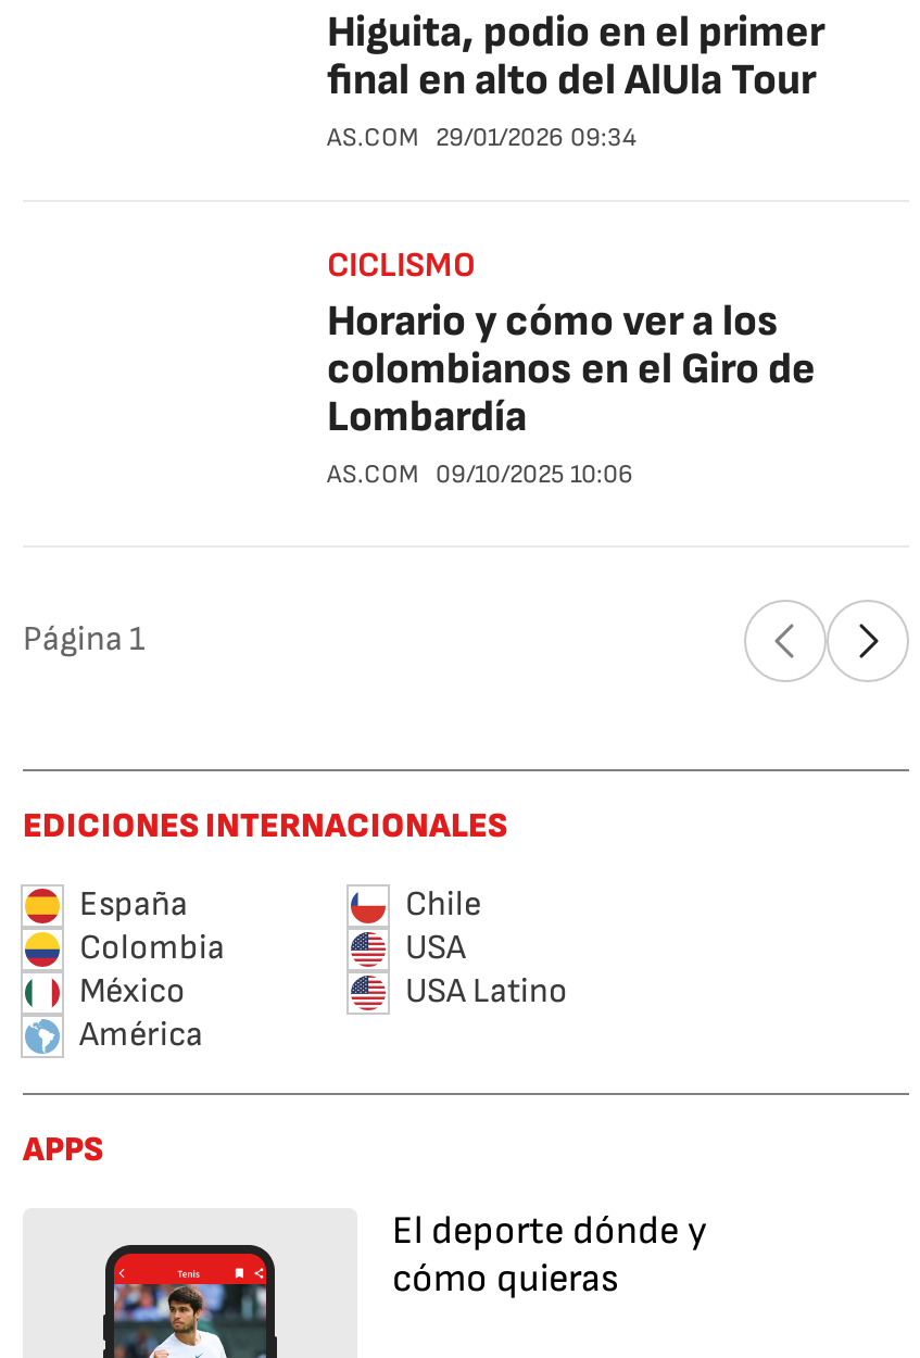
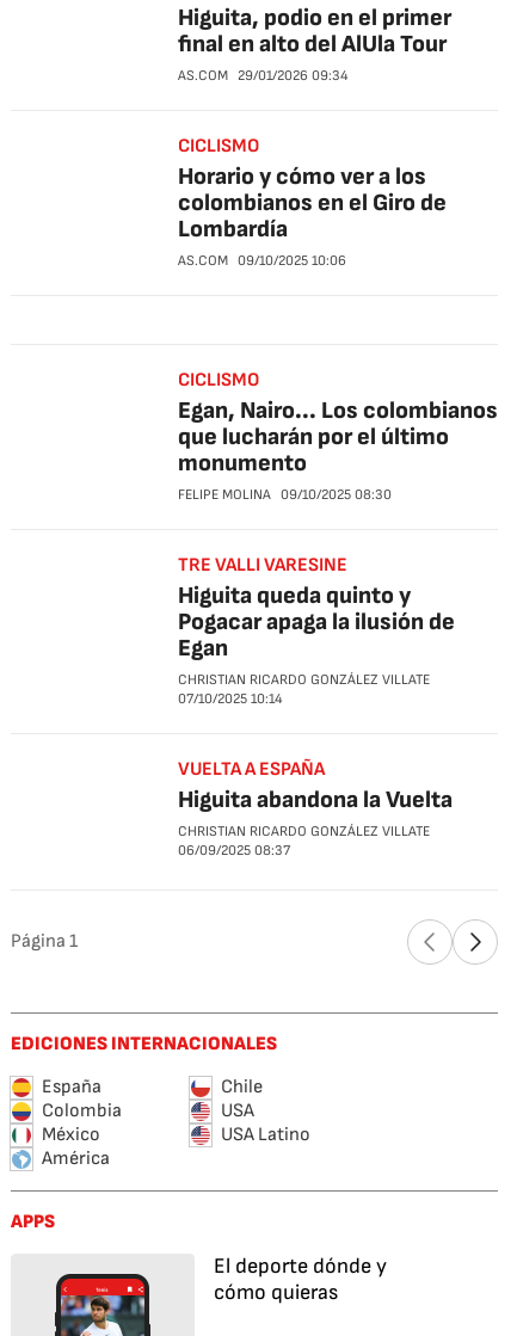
+ CICLISMO
+ Egan, Nairo... Los colombianos
+ que lucharán por el último
+ monumento
+ FELIPE MOLINA 09/10/2025 08:30
+ TRE VALLI VARESINE
+ Higuita queda quinto y
+ Pogacar apaga la ilusión de
+ Egan
+ CHRISTIAN RICARDO GONZÁLEZ VILLATE
+ 07/10/2025 10:14
+ VUELTA A ESPAÑA
+ Higuita abandona la Vuelta
+ CHRISTIAN RICARDO GONZÁLEZ VILLATE
+ 06/09/2025 08:37
